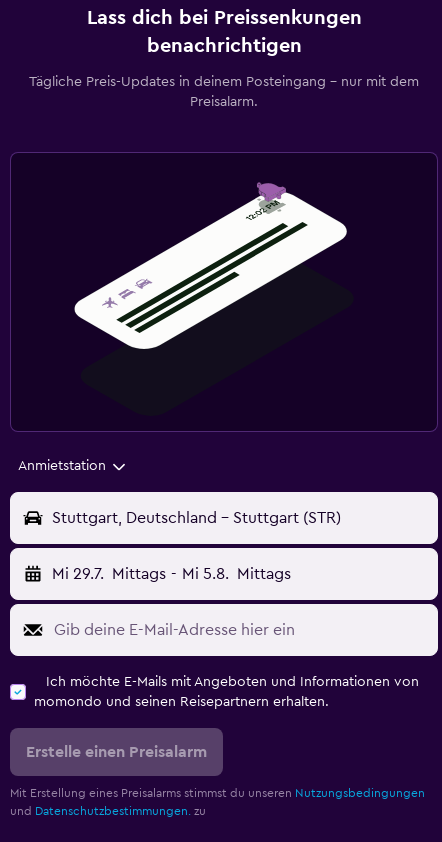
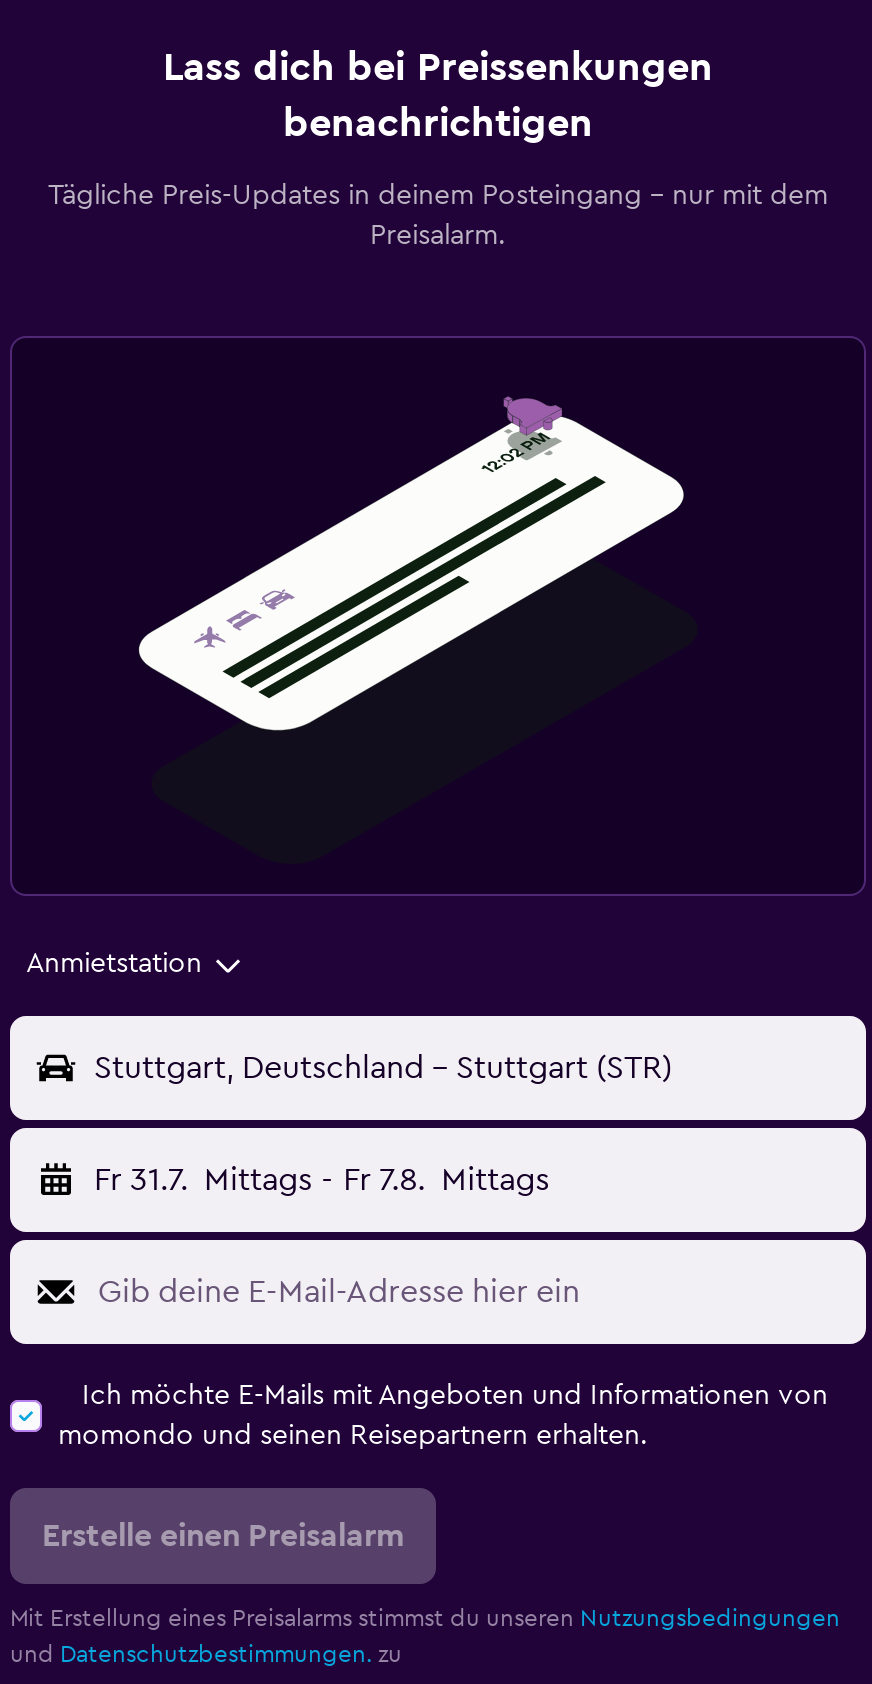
- Mi 29.7. Mittags - Mi 5.8. Mittags
+ Fr 31.7. Mittags - Fr 7.8. Mittags
